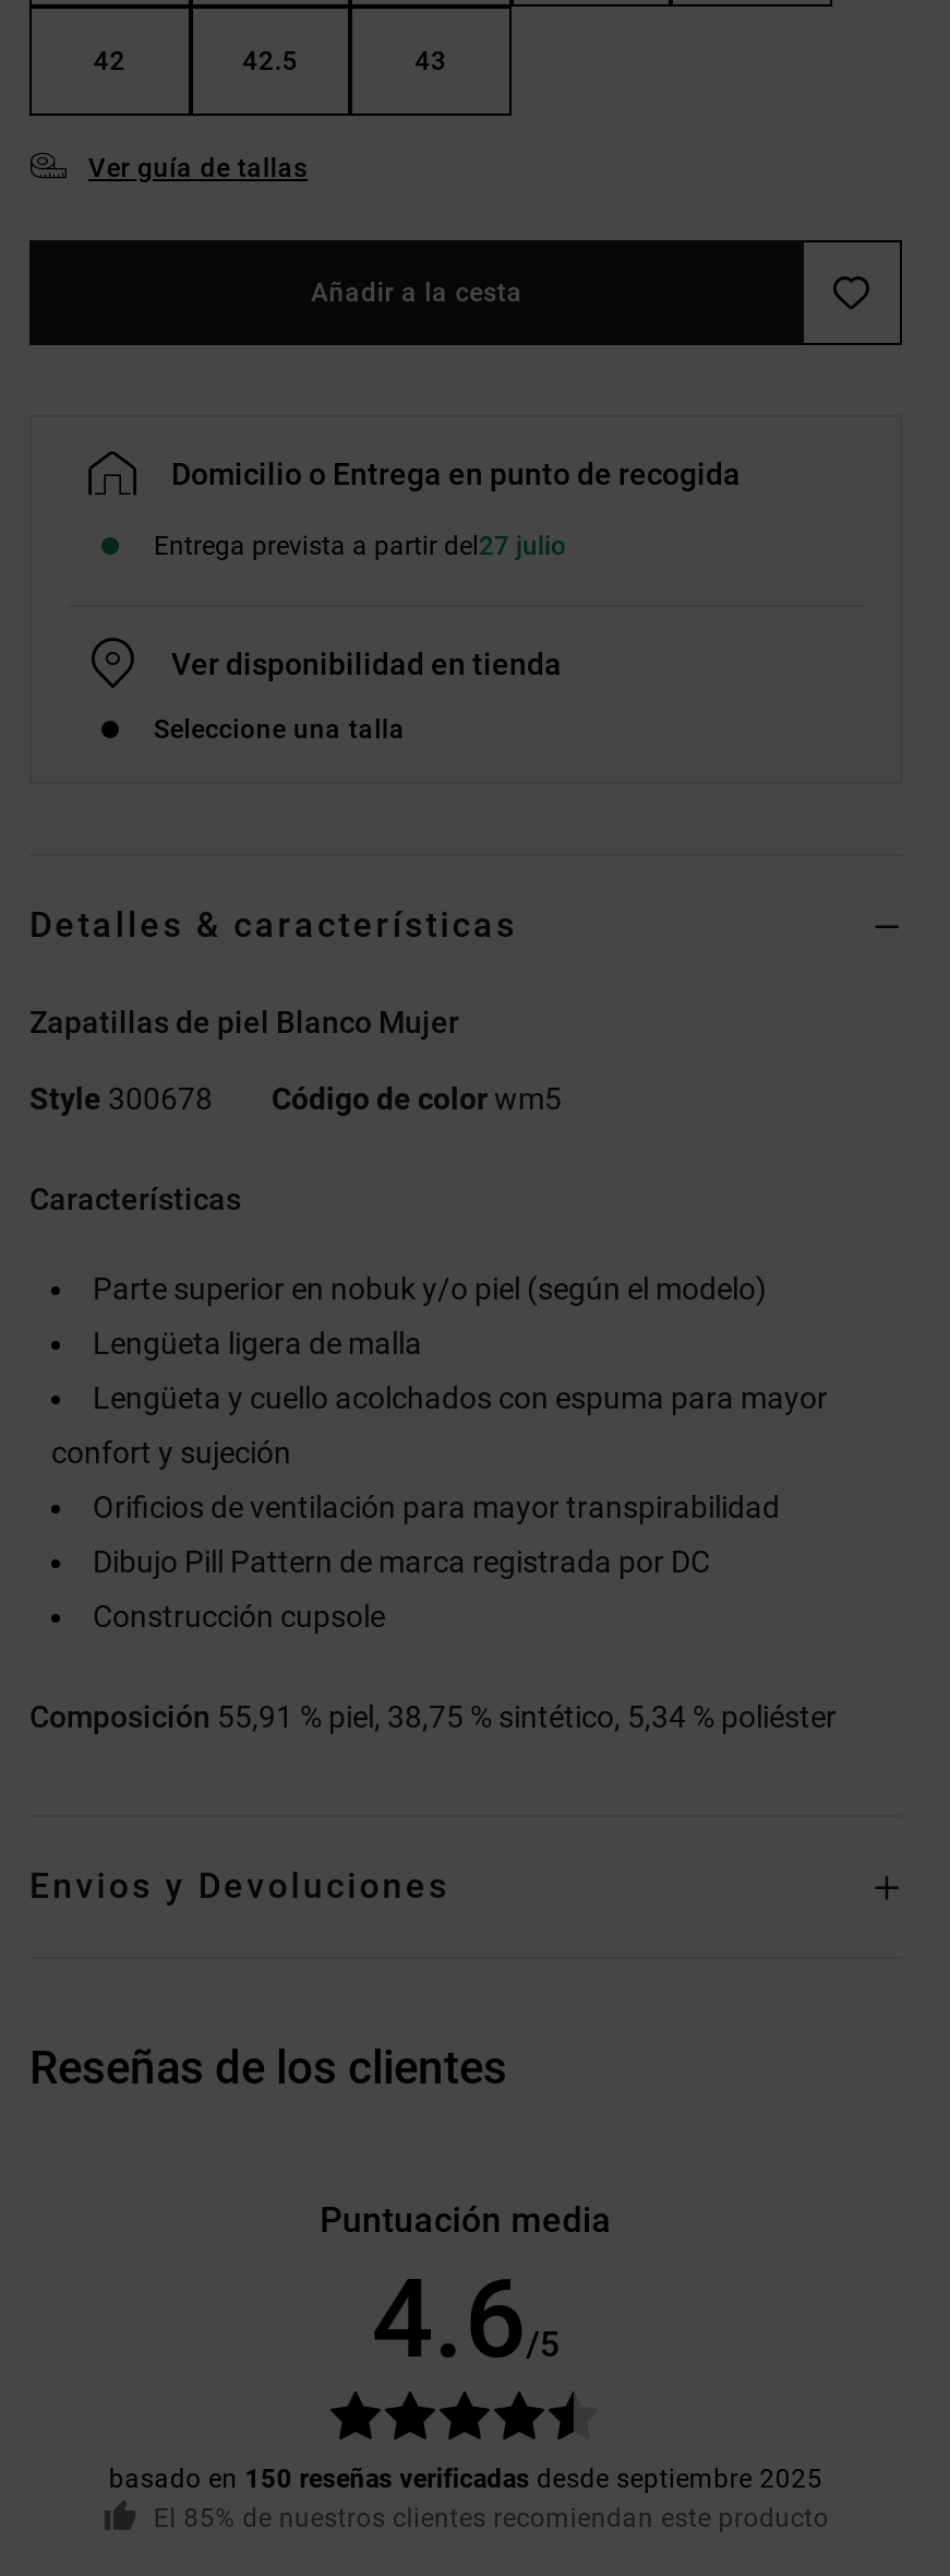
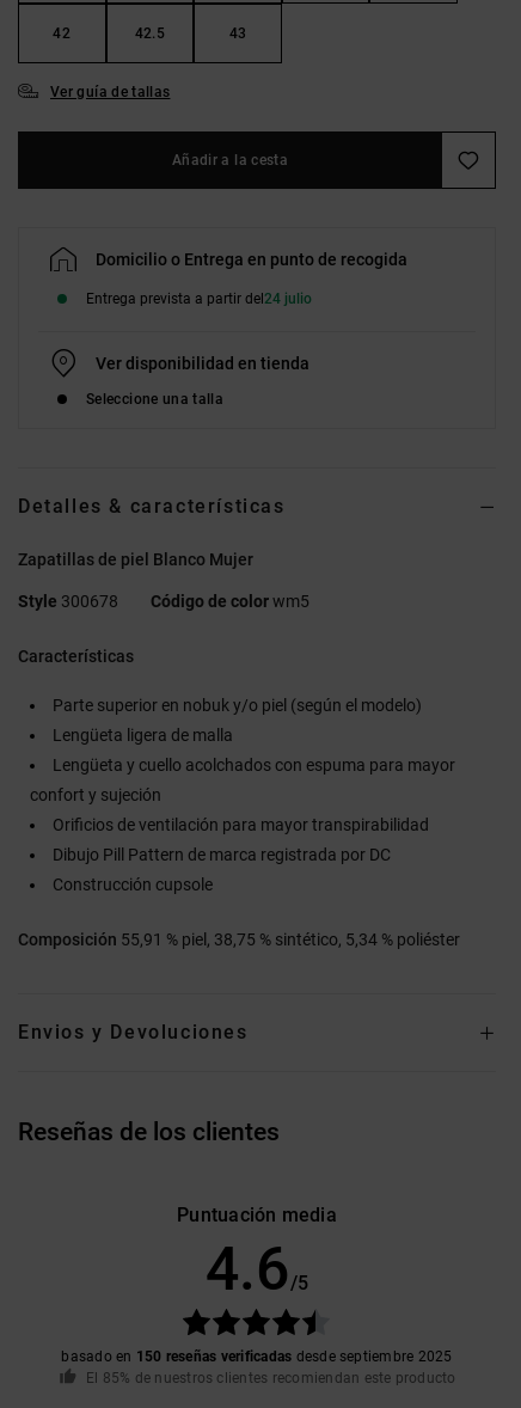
- Entrega prevista a partir del27 julio
+ Entrega prevista a partir del24 julio
